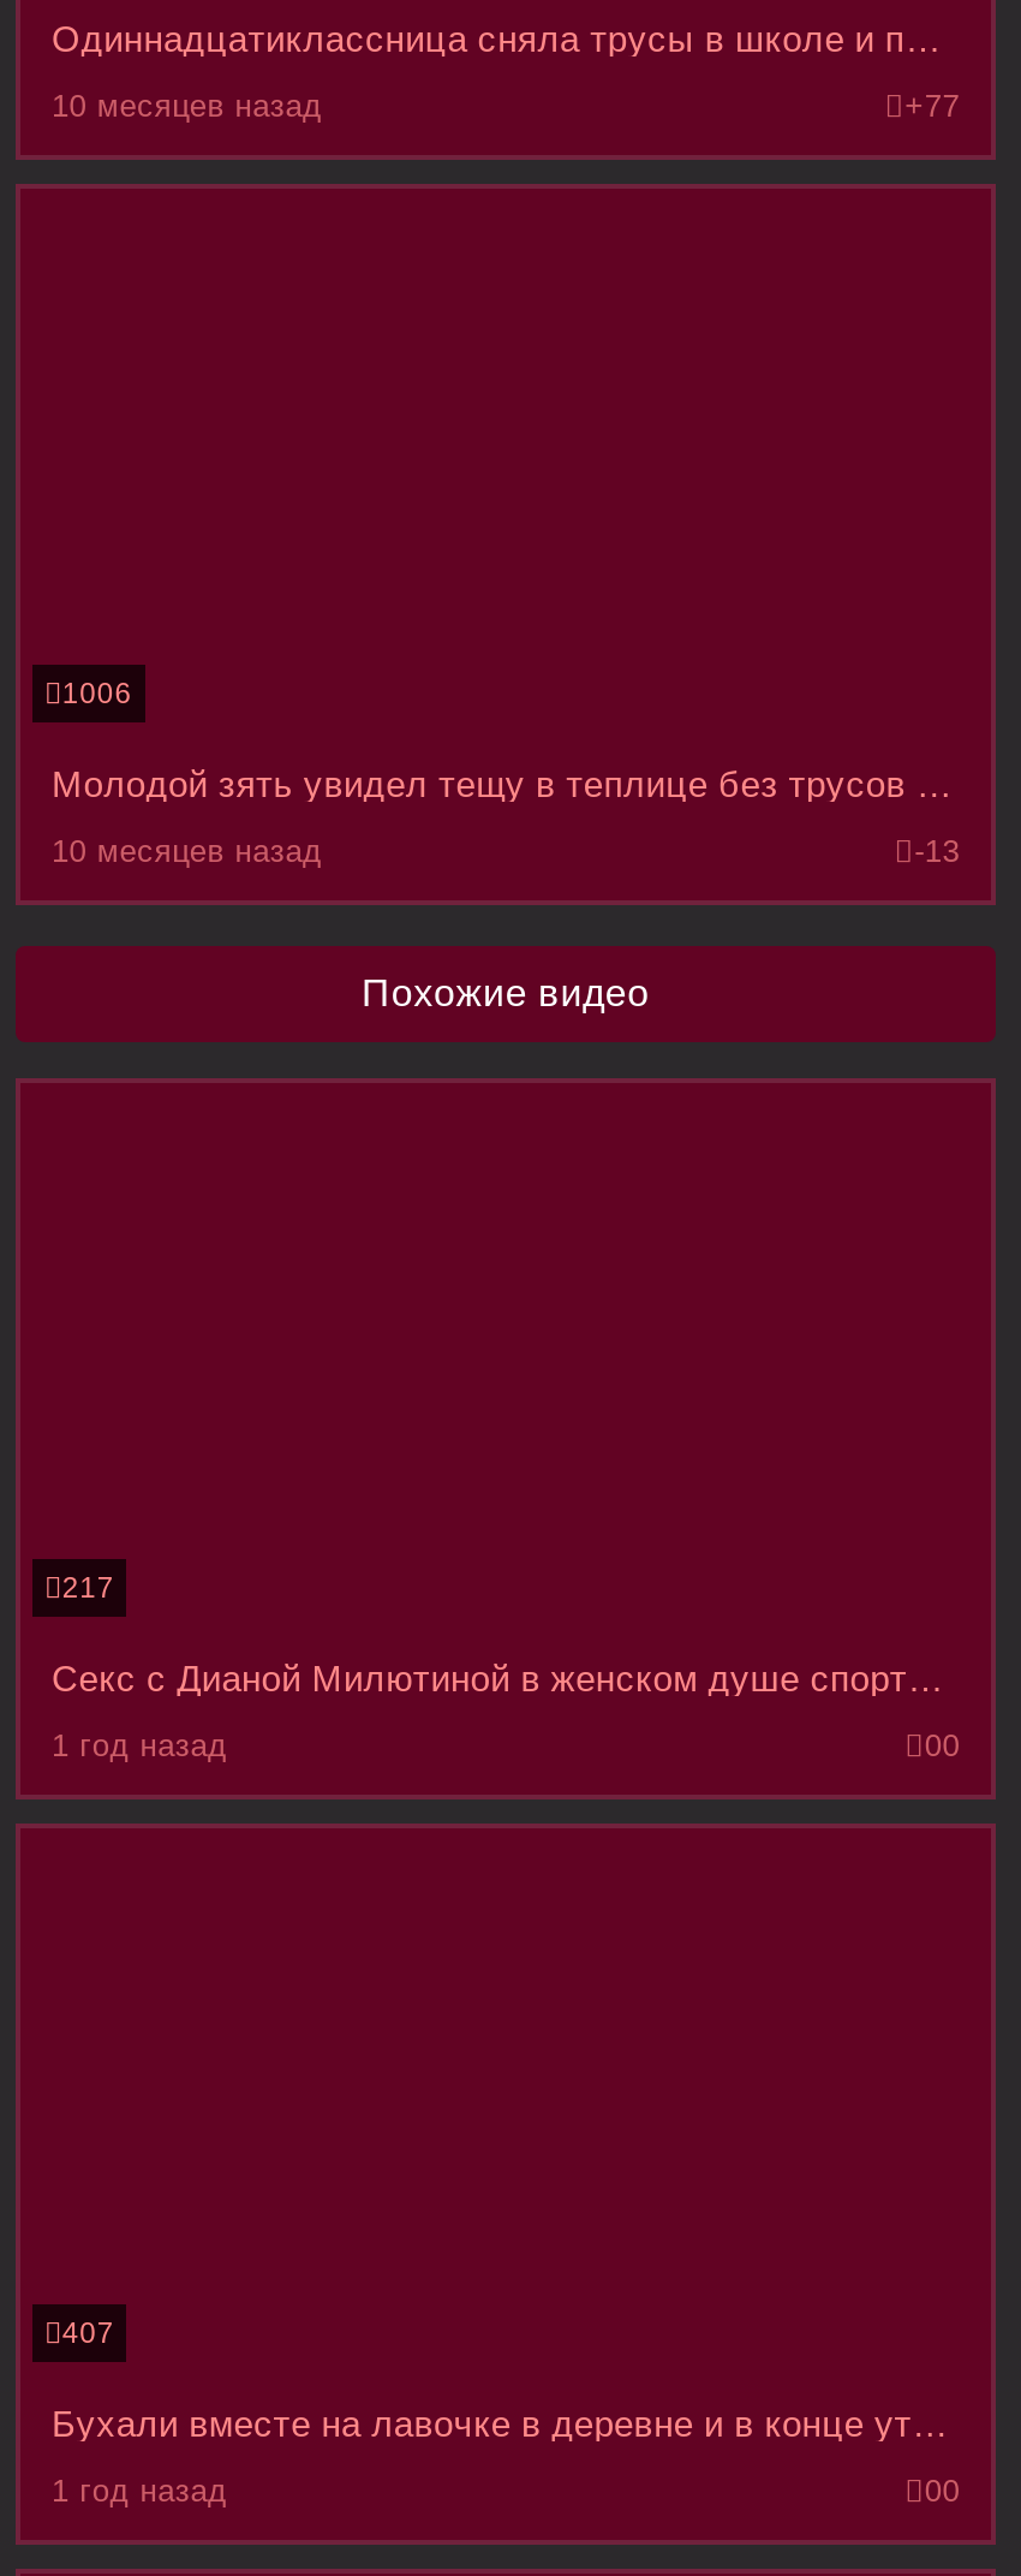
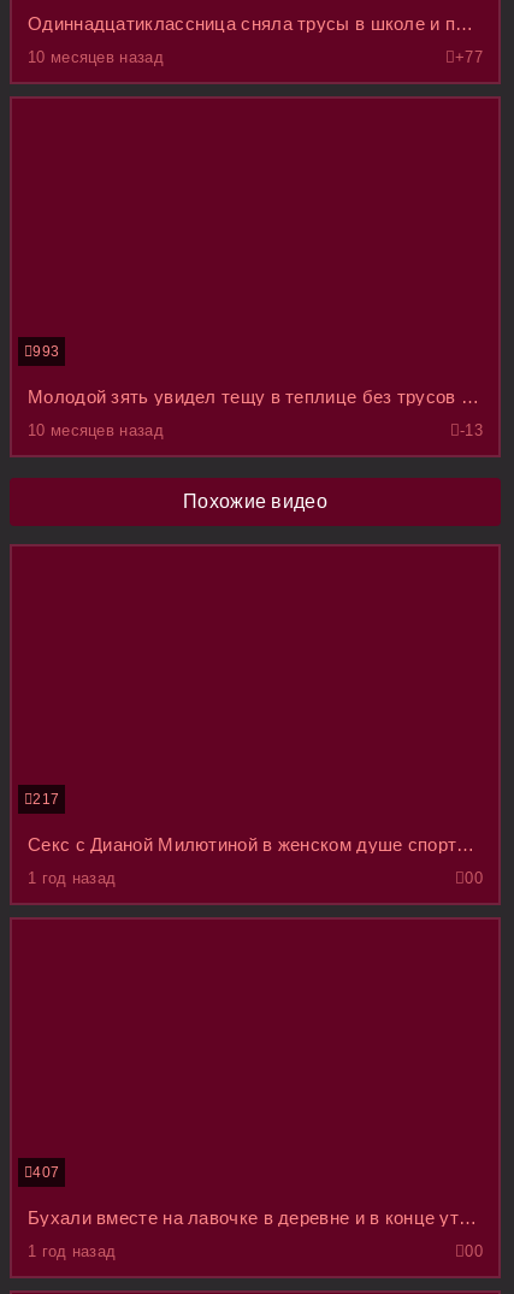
- 1006
+ 993
